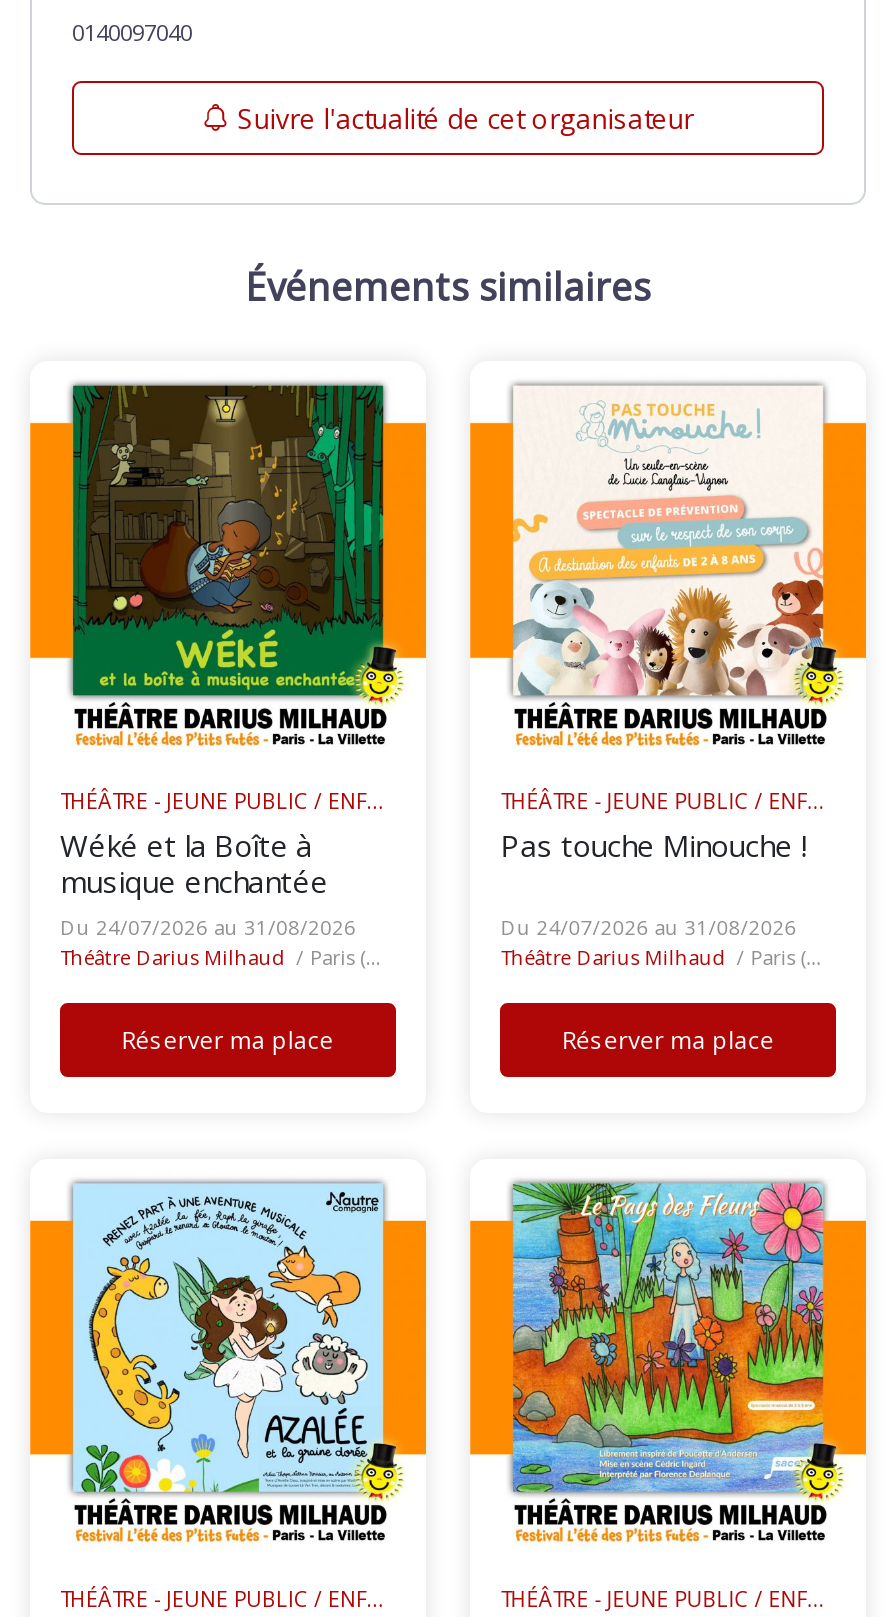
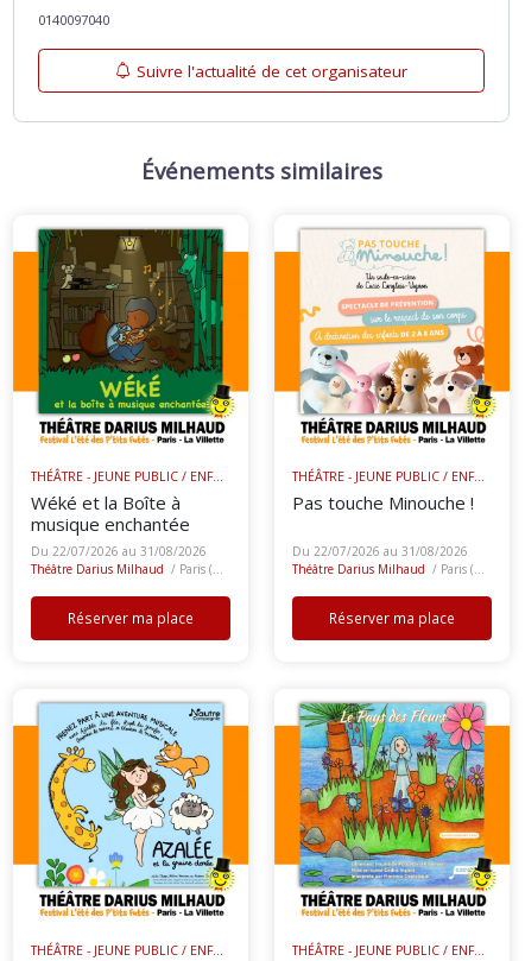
- Du 24/07/2026 au 31/08/2026
+ Du 22/07/2026 au 31/08/2026

- Du 24/07/2026 au 31/08/2026
+ Du 22/07/2026 au 31/08/2026
